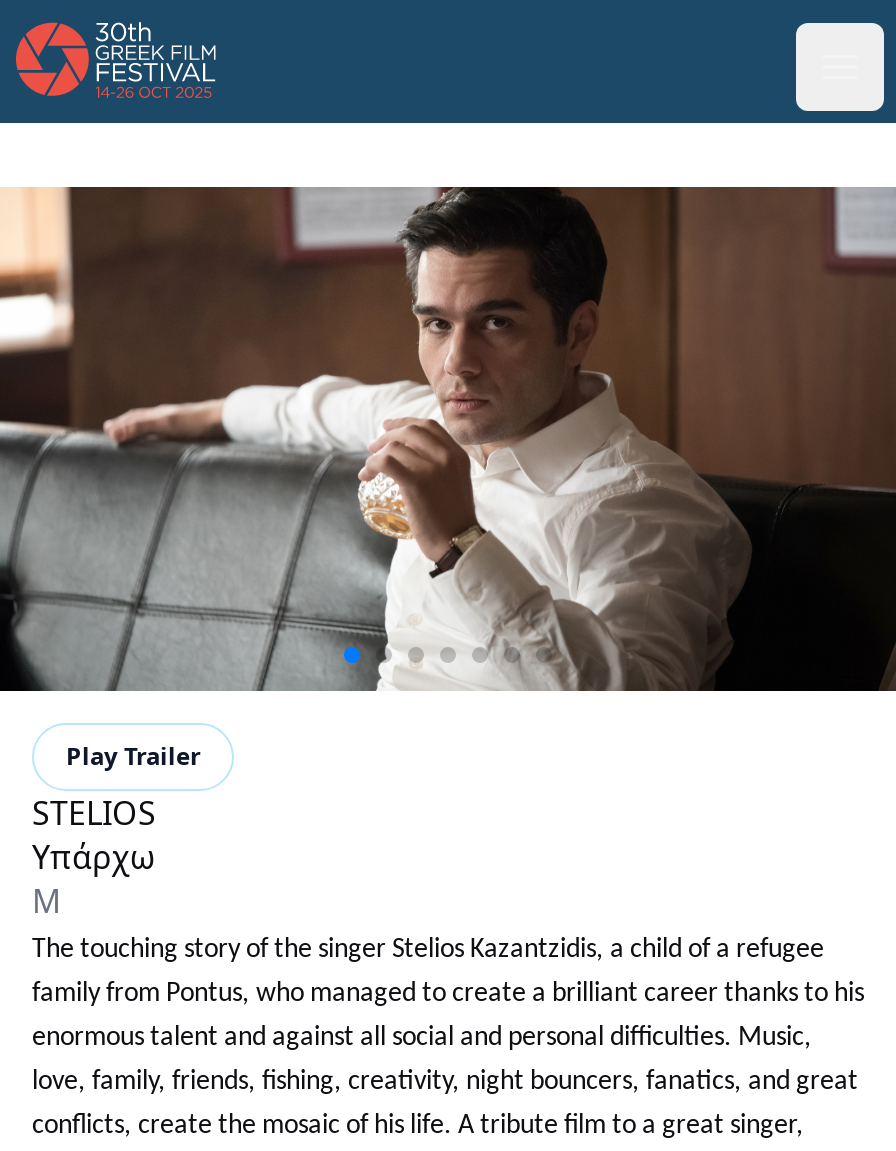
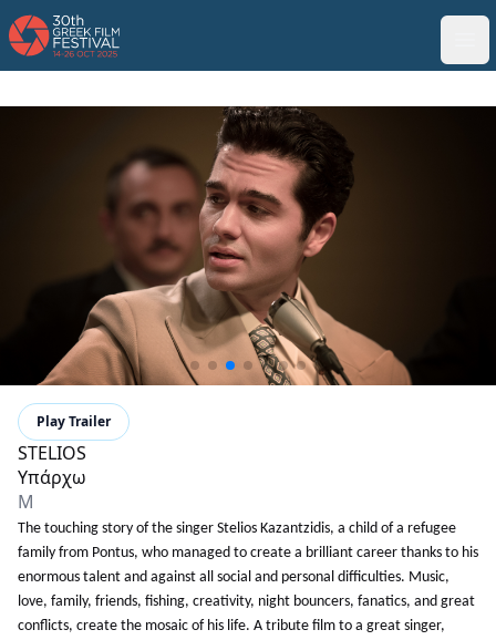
- [image]
+ [image]
